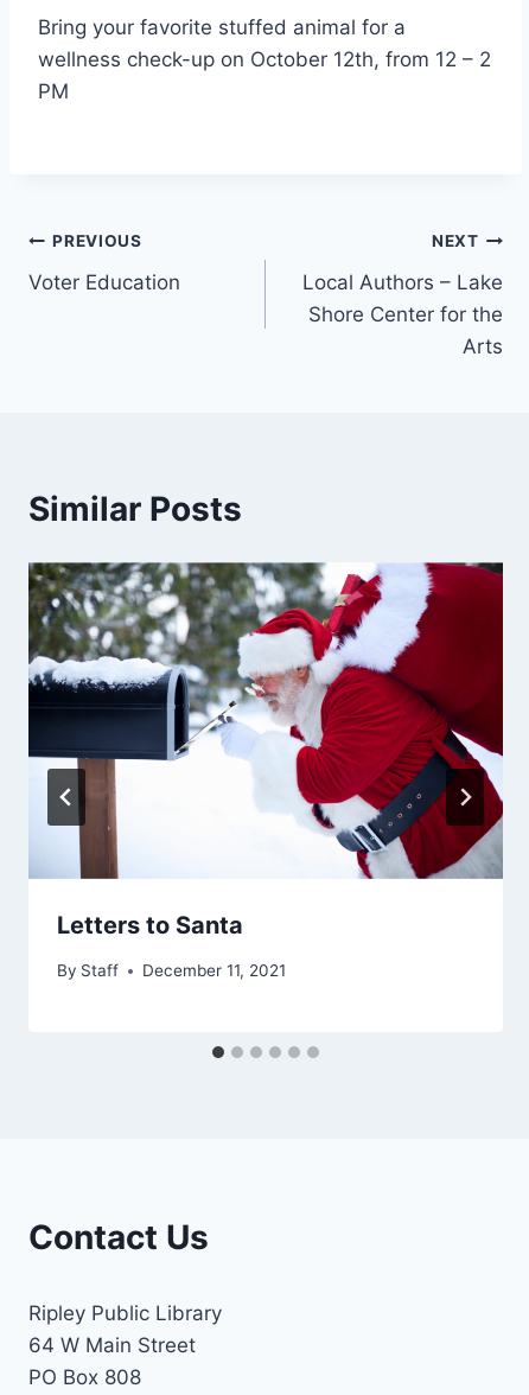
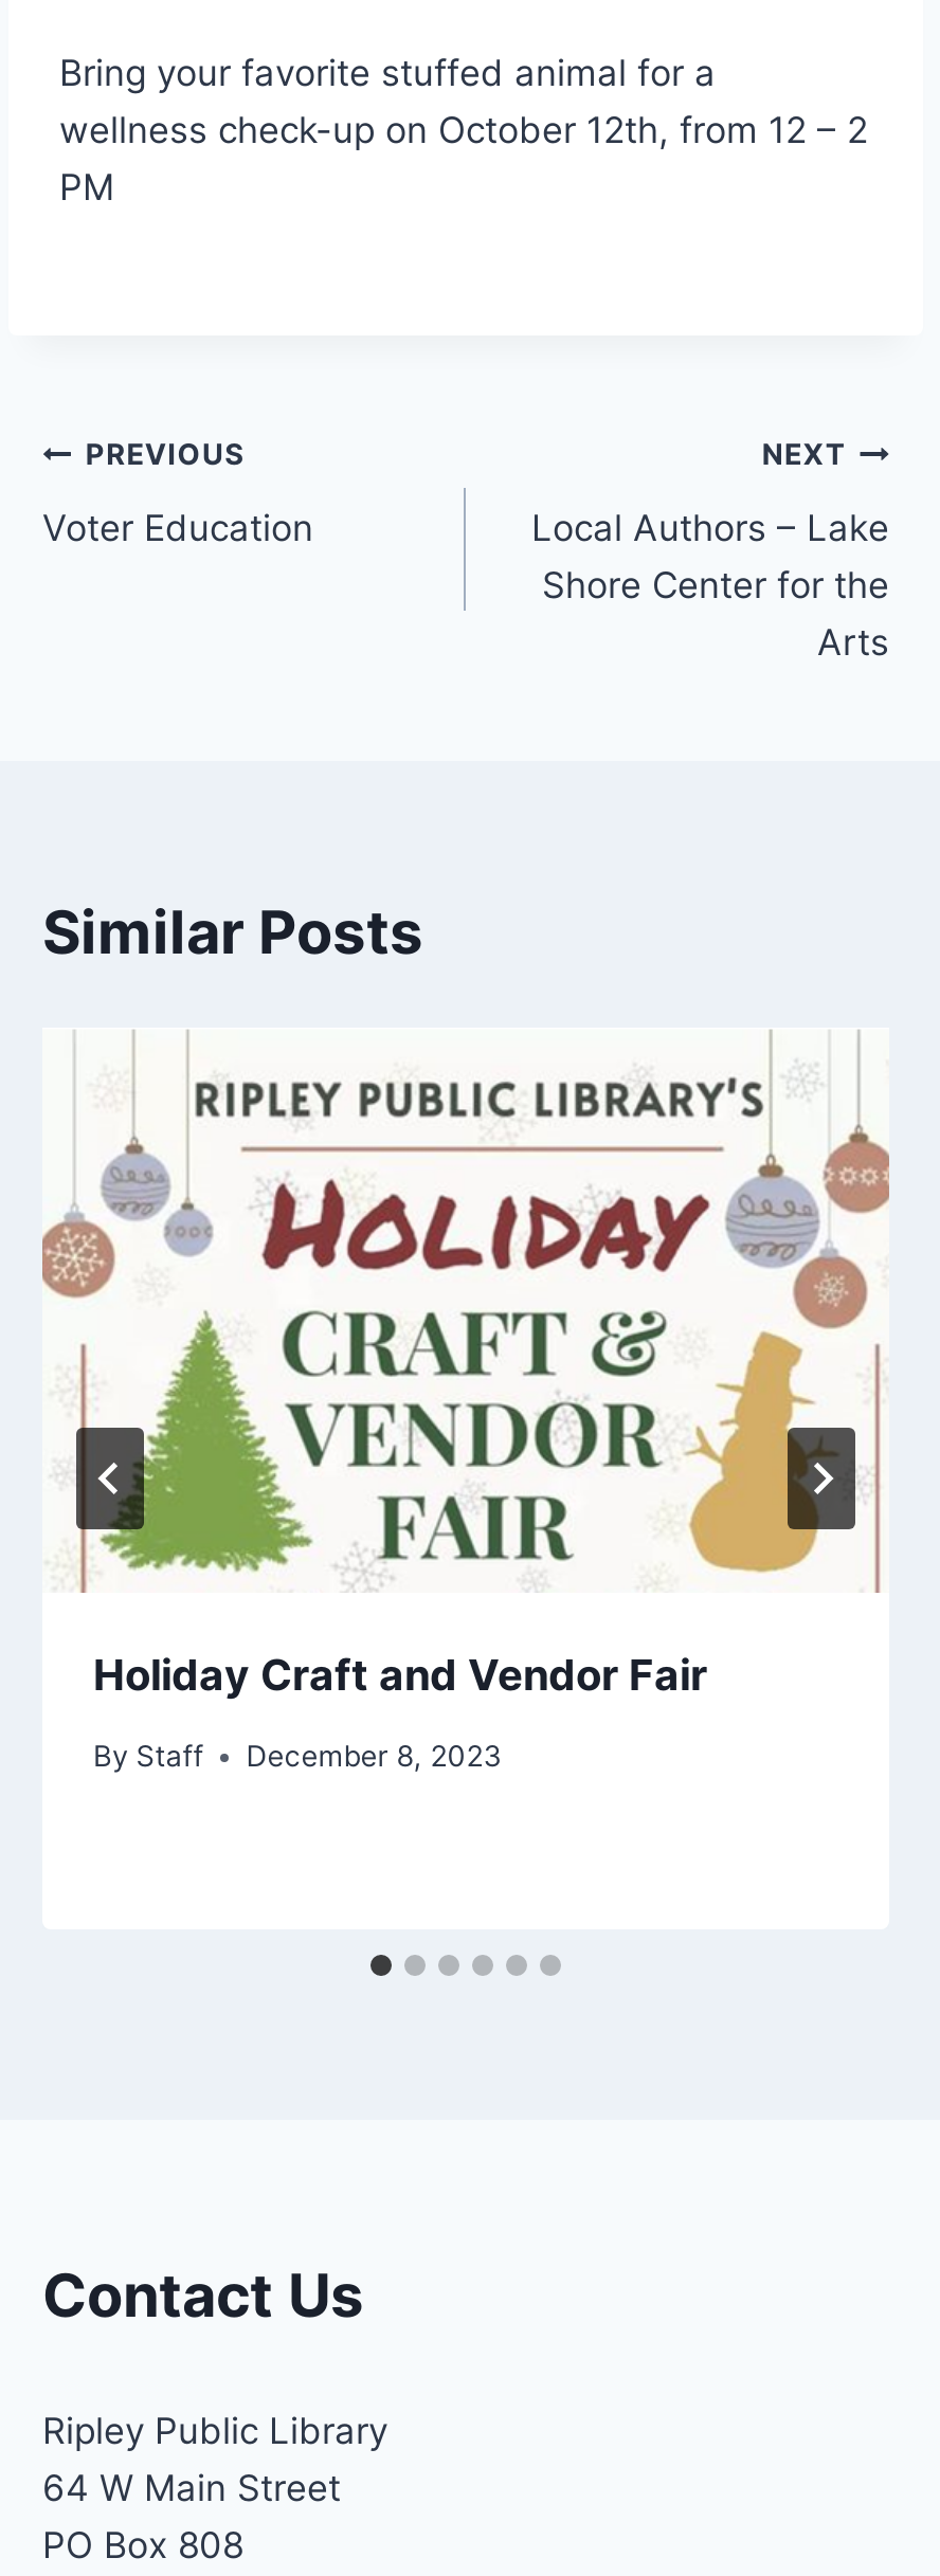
- [image]
- Letters to Santa
+ [image]
+ Holiday Craft and Vendor Fair

- By Staff December 11, 2021
+ By Staff December 8, 2023
